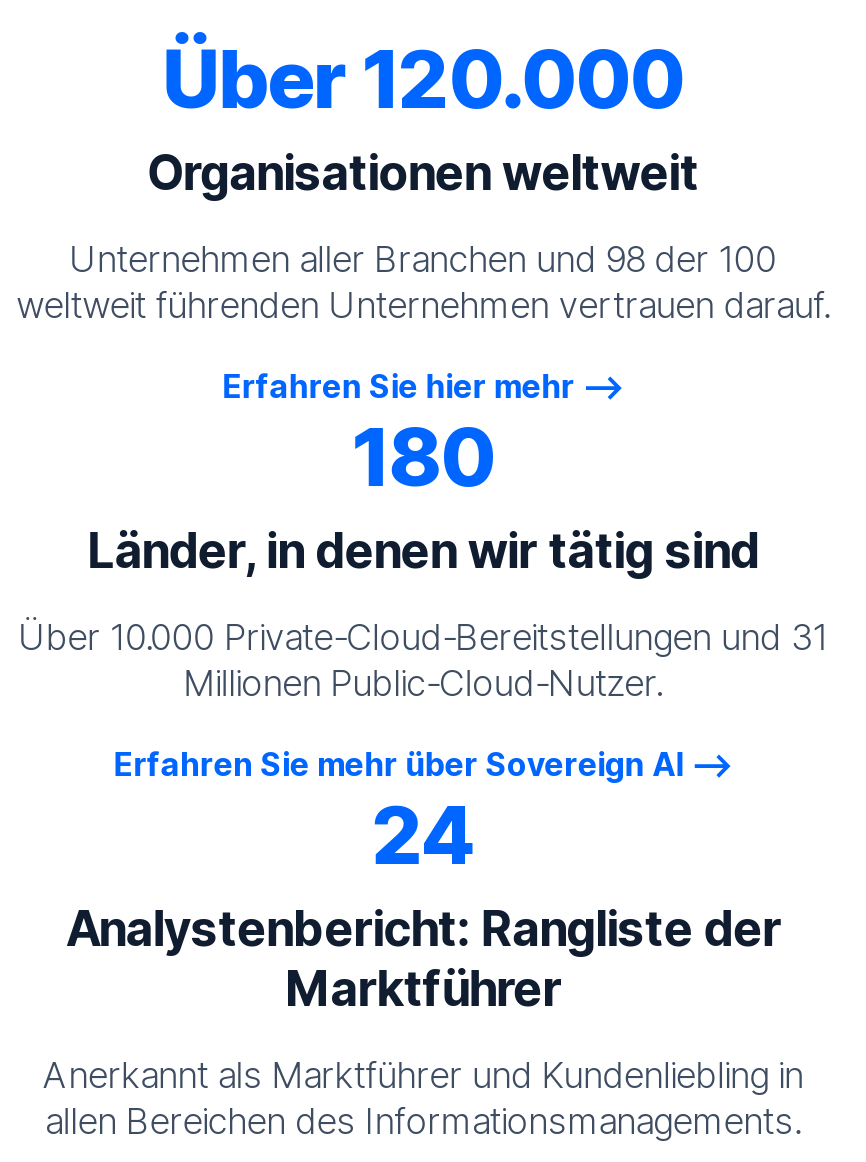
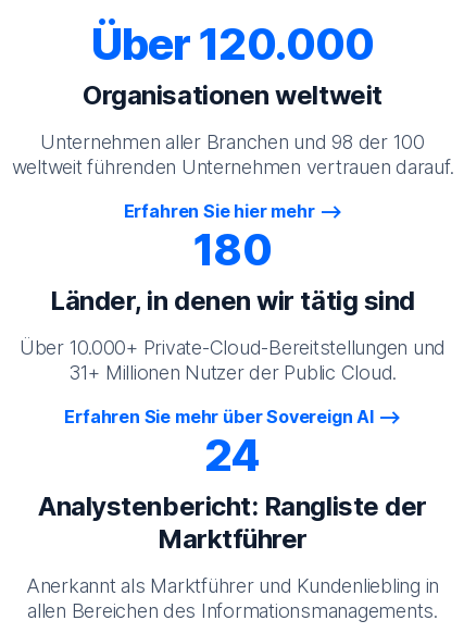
- Über 10.000 Private-Cloud-Bereitstellungen und 31
- Millionen Public-Cloud-Nutzer.
+ Über 10.000+ Private-Cloud-Bereitstellungen und
+ 31+ Millionen Nutzer der Public Cloud.
